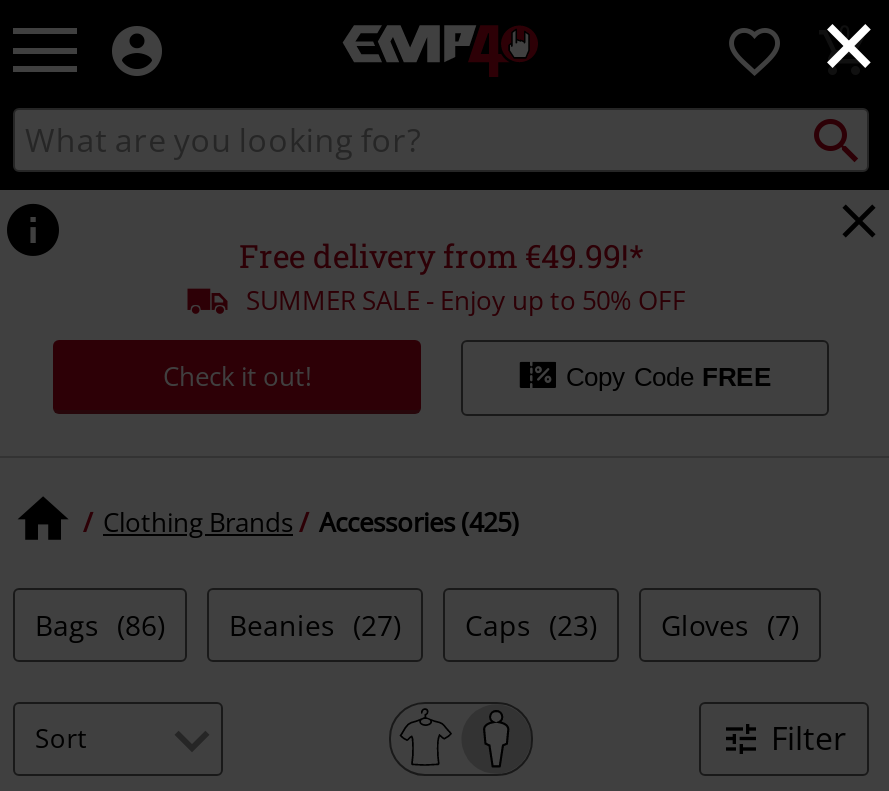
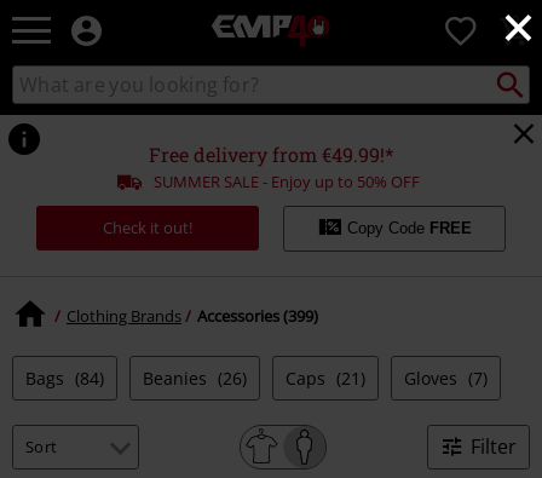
- Clothing Brands Accessories (425)
+ Clothing Brands Accessories (399)

- Bags (86)
+ Bags (84)

- Beanies (27)
+ Beanies (26)

- Caps (23)
+ Caps (21)
